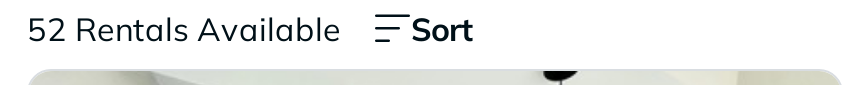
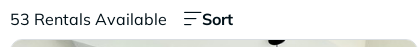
- 52 Rentals Available
+ 53 Rentals Available
